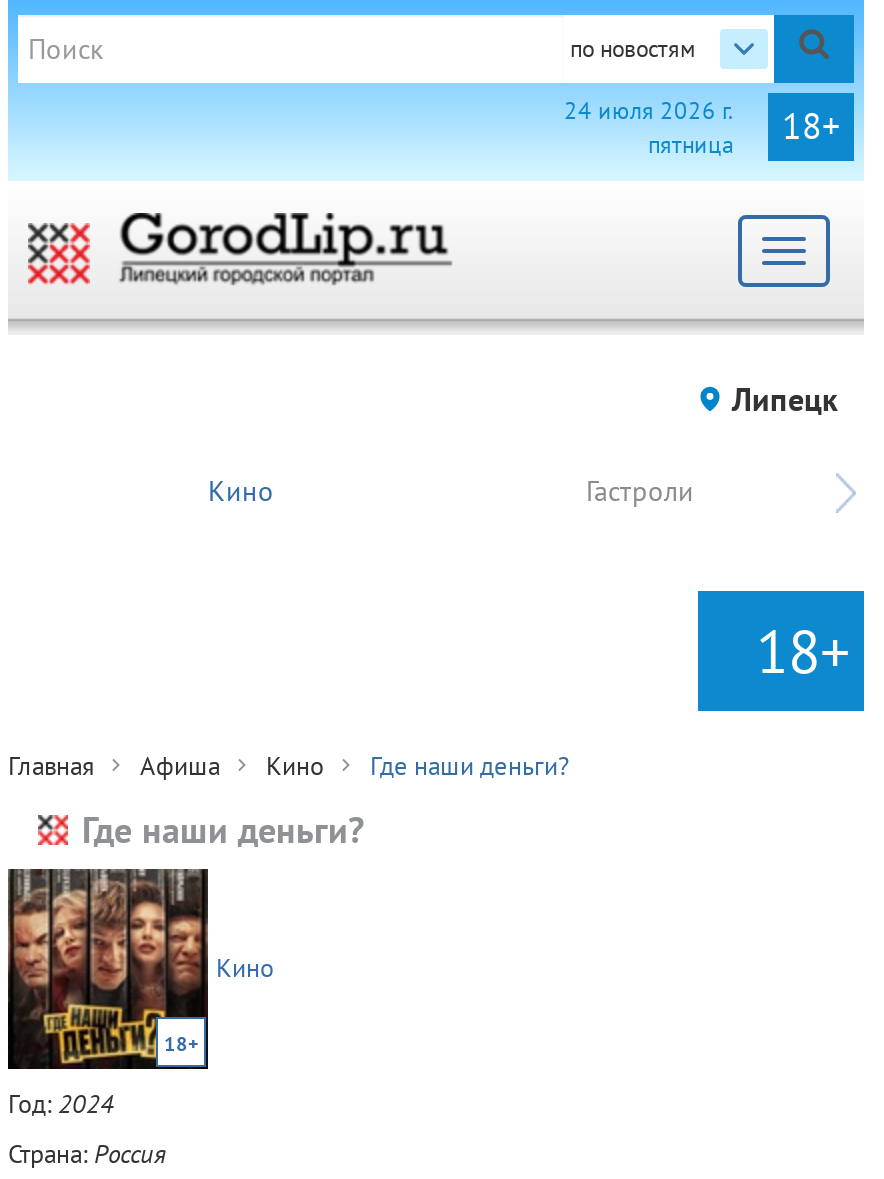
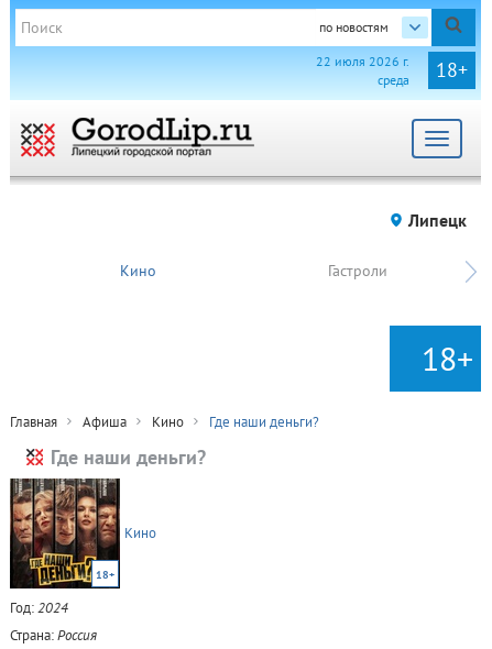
- 24 июля 2026 г.
- пятница
+ 22 июля 2026 г.
+ среда
